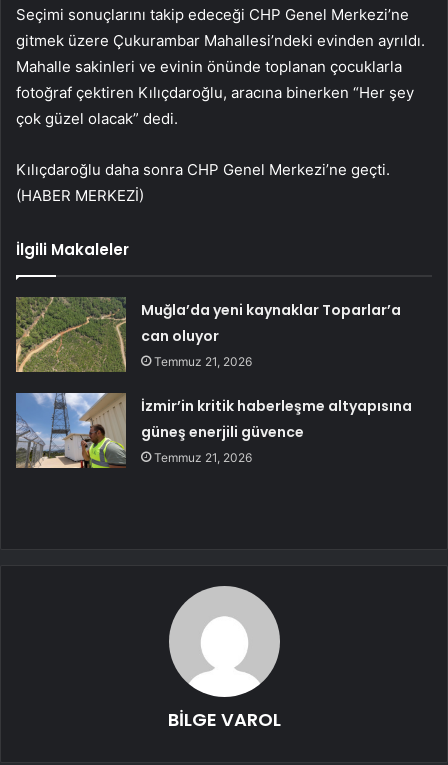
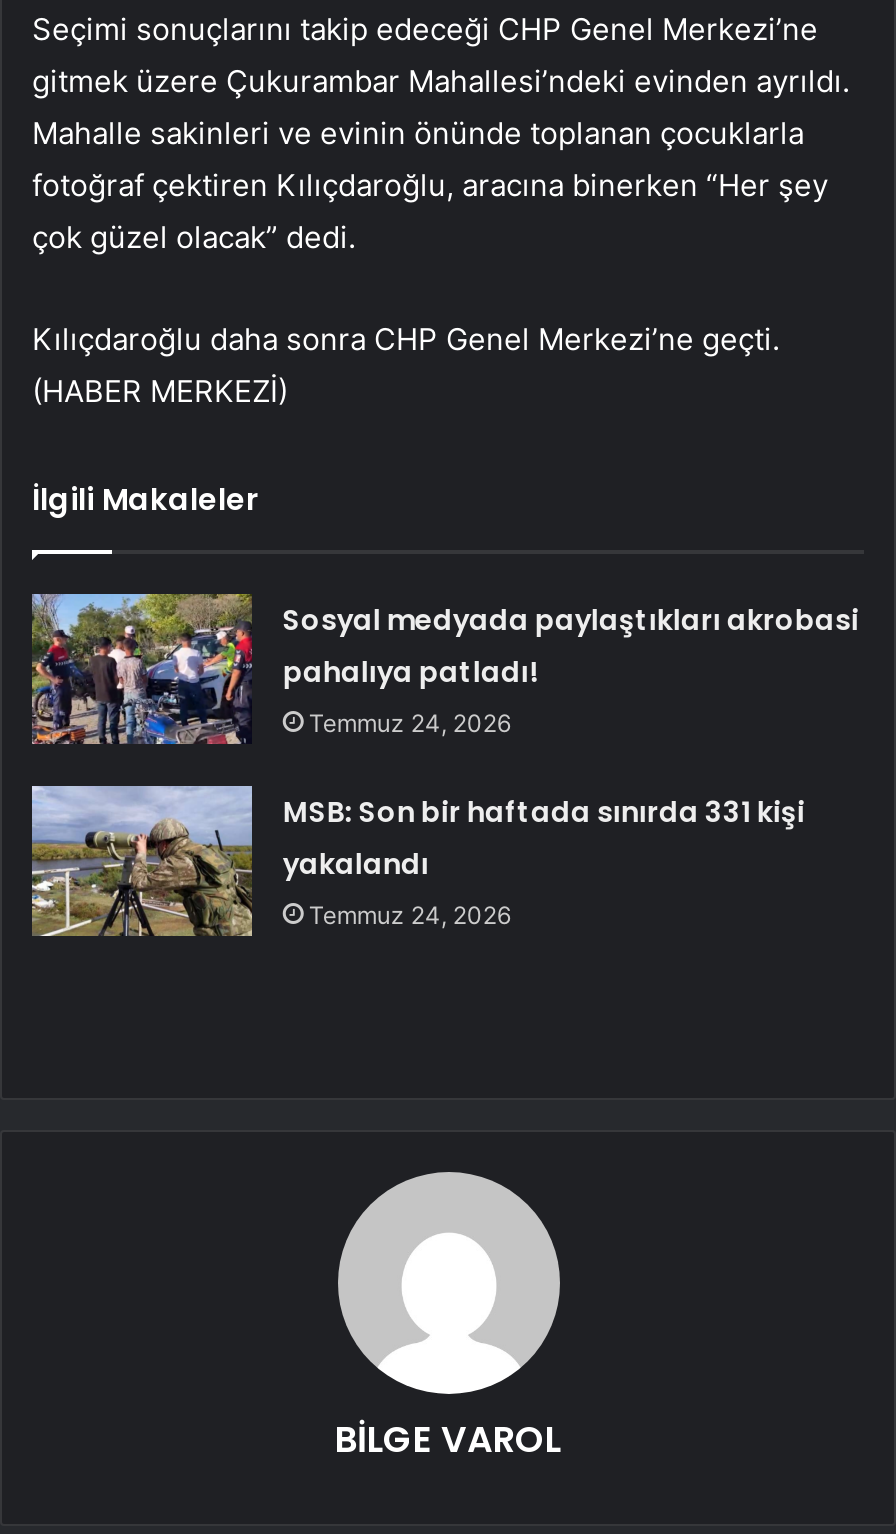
- [image]
- Muğla’da yeni kaynaklar Toparlar’a
- can oluyor
- Temmuz 21, 2026
+ [image]
+ Sosyal medyada paylaştıkları akrobasi
+ pahalıya patladı!
+ Temmuz 24, 2026

- [image]
- İzmir’in kritik haberleşme altyapısına
- güneş enerjili güvence
- Temmuz 21, 2026
+ [image]
+ MSB: Son bir haftada sınırda 331 kişi
+ yakalandı
+ Temmuz 24, 2026
